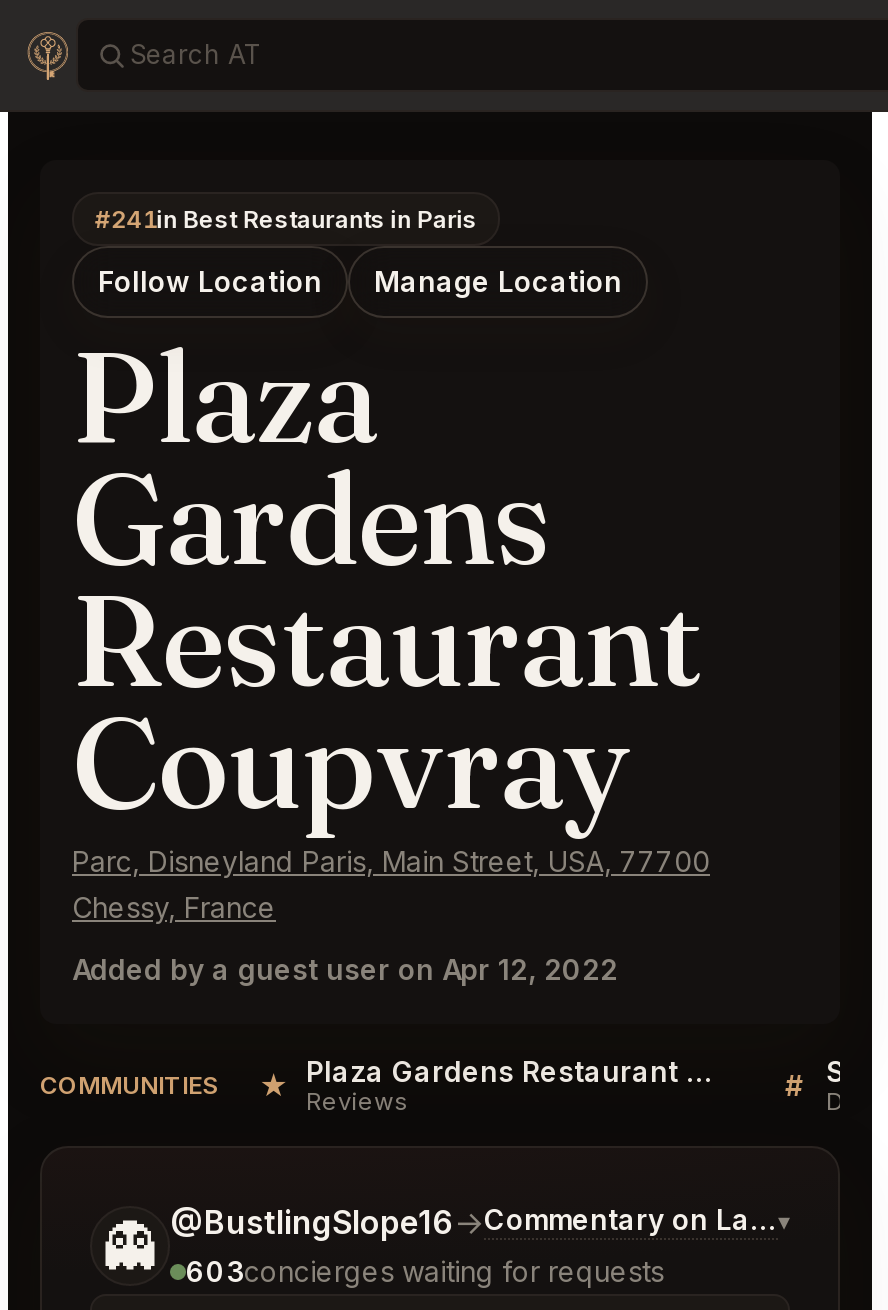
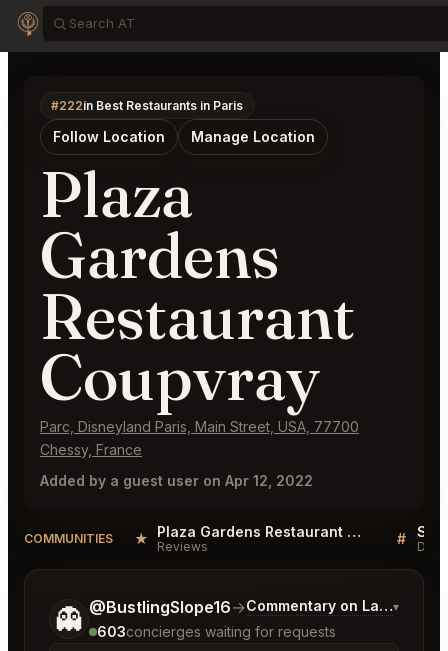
- #241in Best Restaurants in Paris
+ #222in Best Restaurants in Paris
